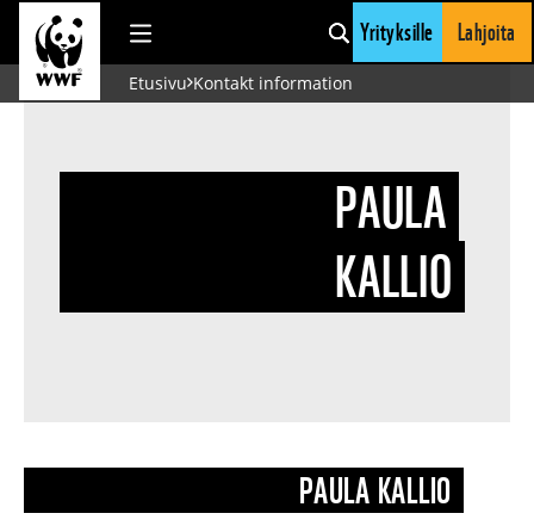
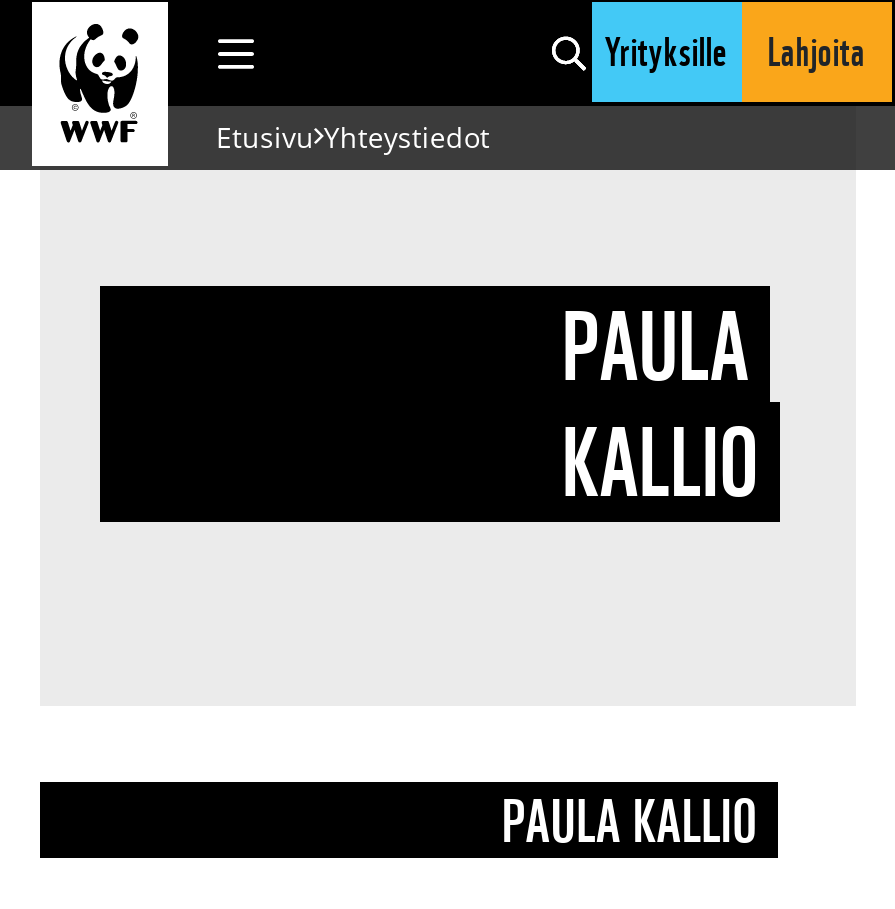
- Etusivu Kontakt information
+ Etusivu Yhteystiedot
